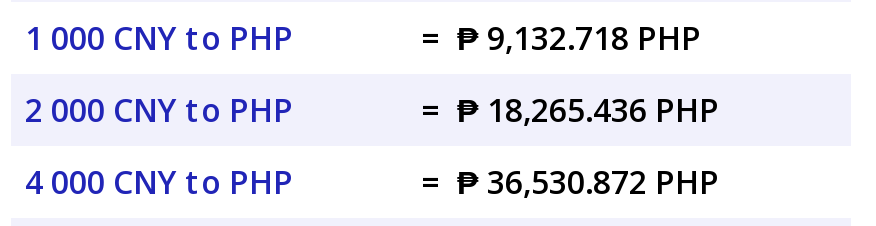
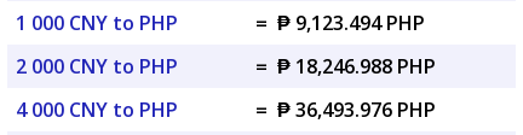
- = ₱ 9,132.718 PHP
+ = ₱ 9,123.494 PHP

- = ₱ 18,265.436 PHP
+ = ₱ 18,246.988 PHP

- = ₱ 36,530.872 PHP
+ = ₱ 36,493.976 PHP
